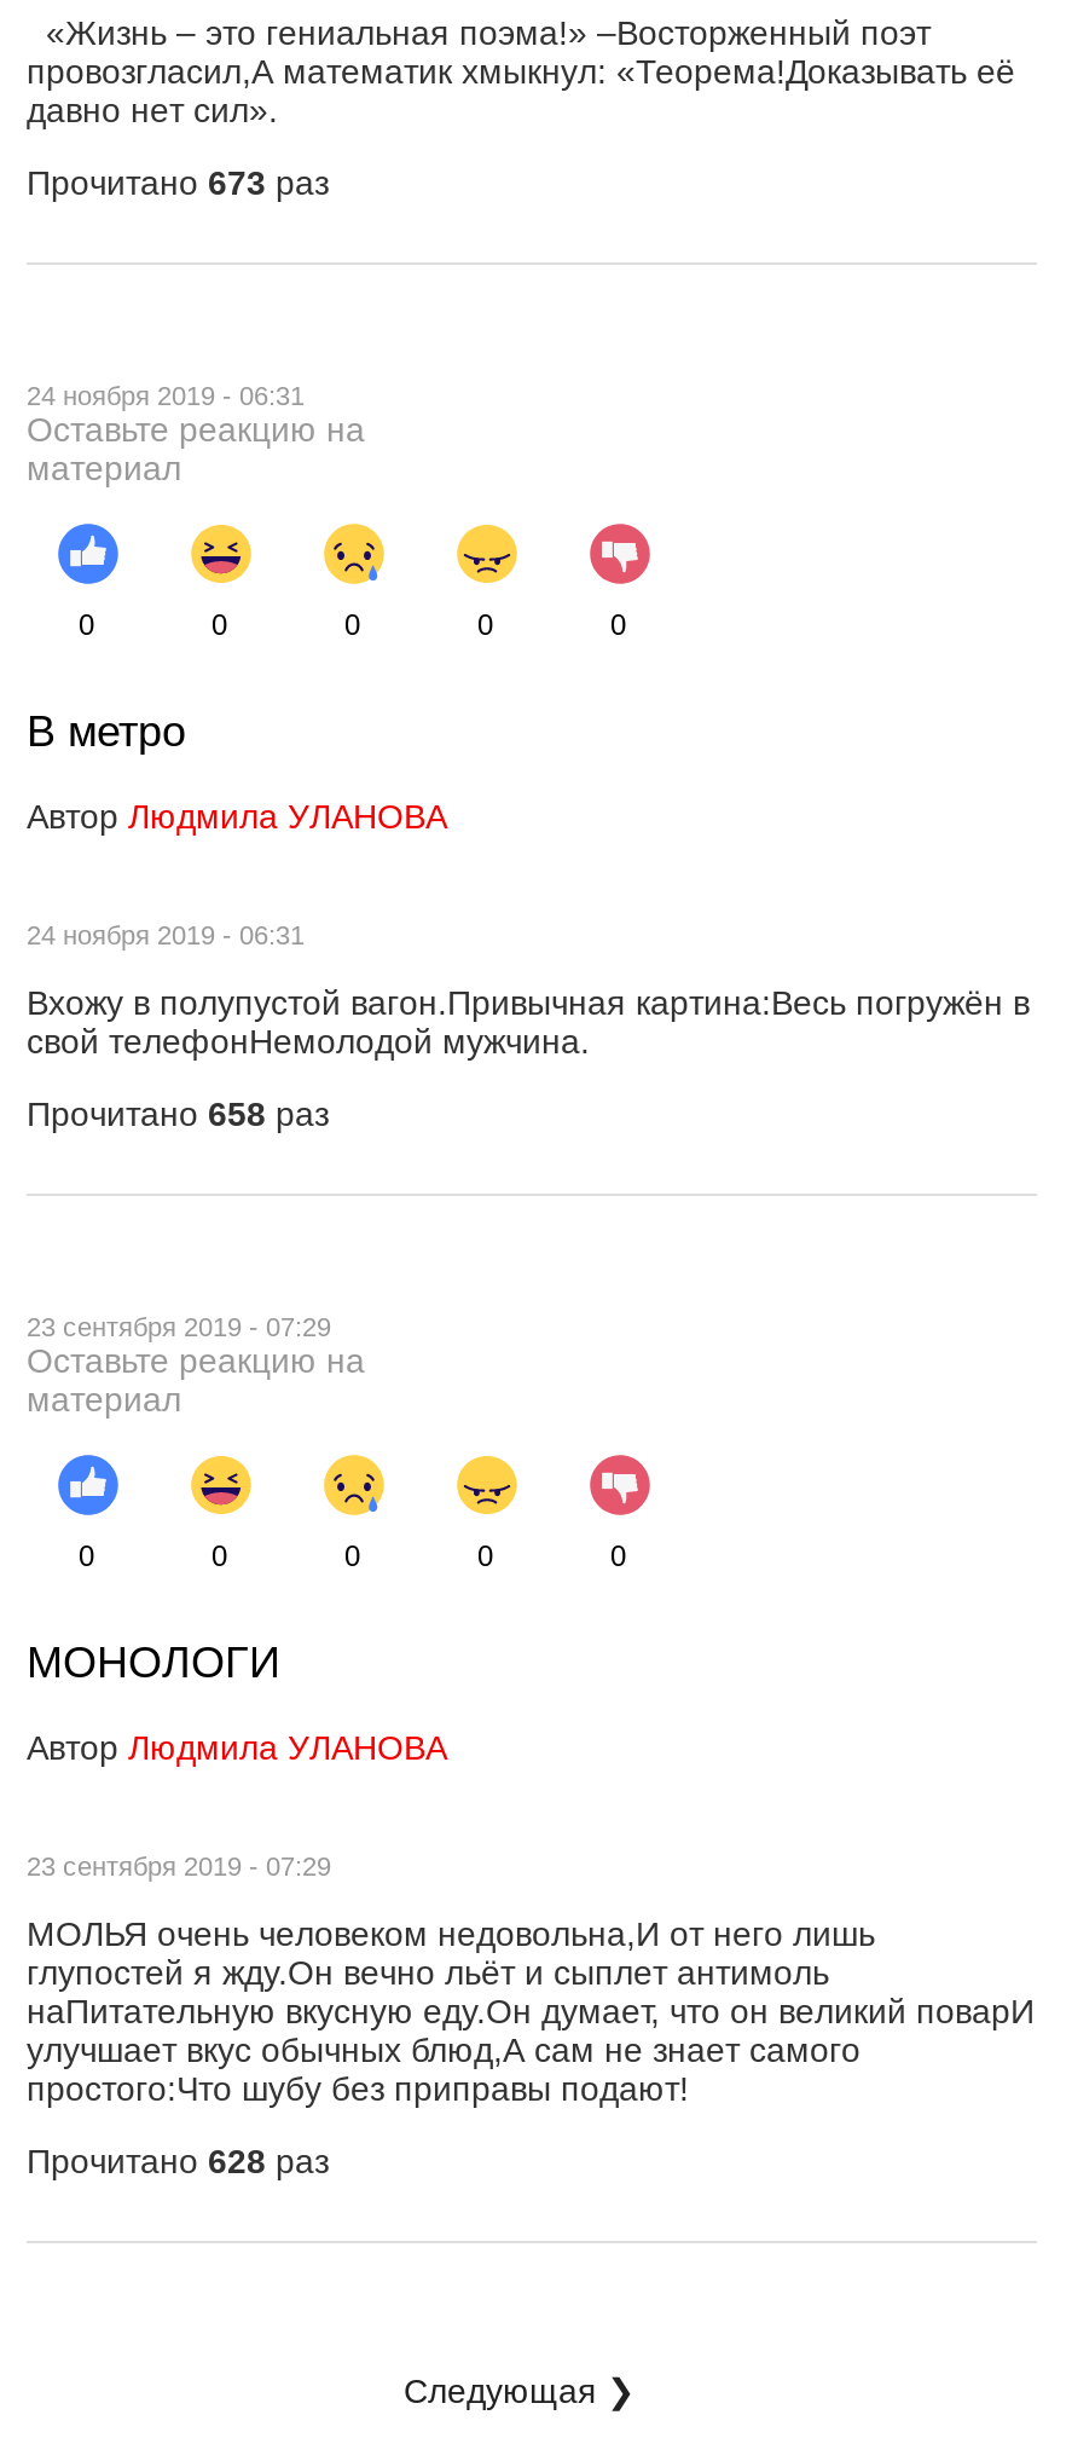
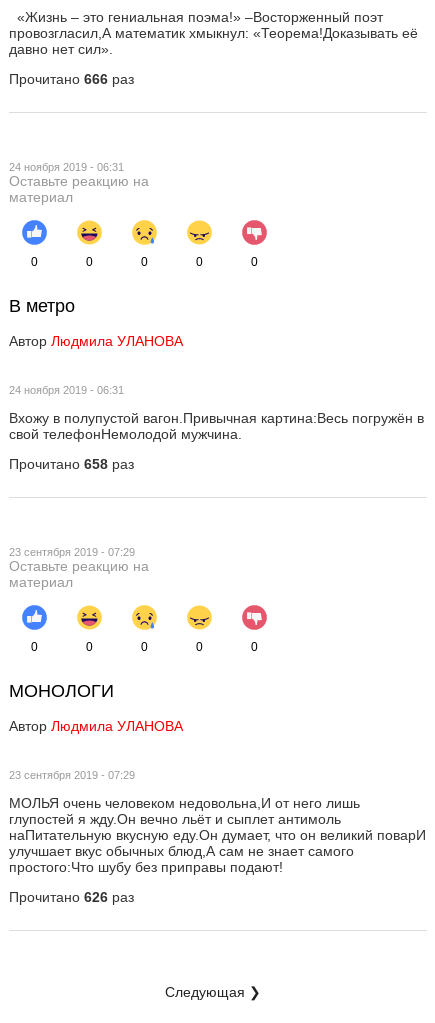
- Прочитано 673 раз
+ Прочитано 666 раз

- Прочитано 628 раз
+ Прочитано 626 раз
